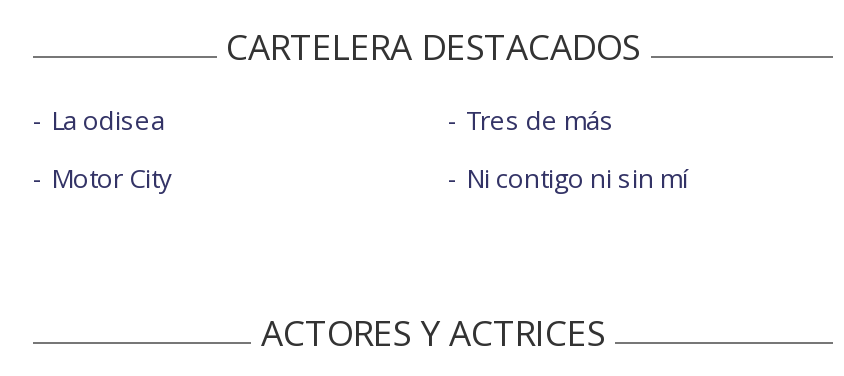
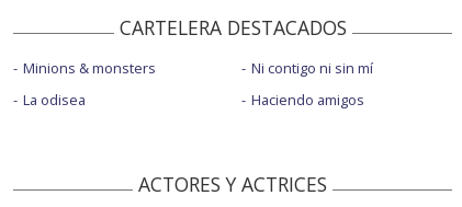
moved down: La odisea

- Tres de más

+ Haciendo amigos

- Motor City

moved up: Ni contigo ni sin mí

+ Minions & monsters
